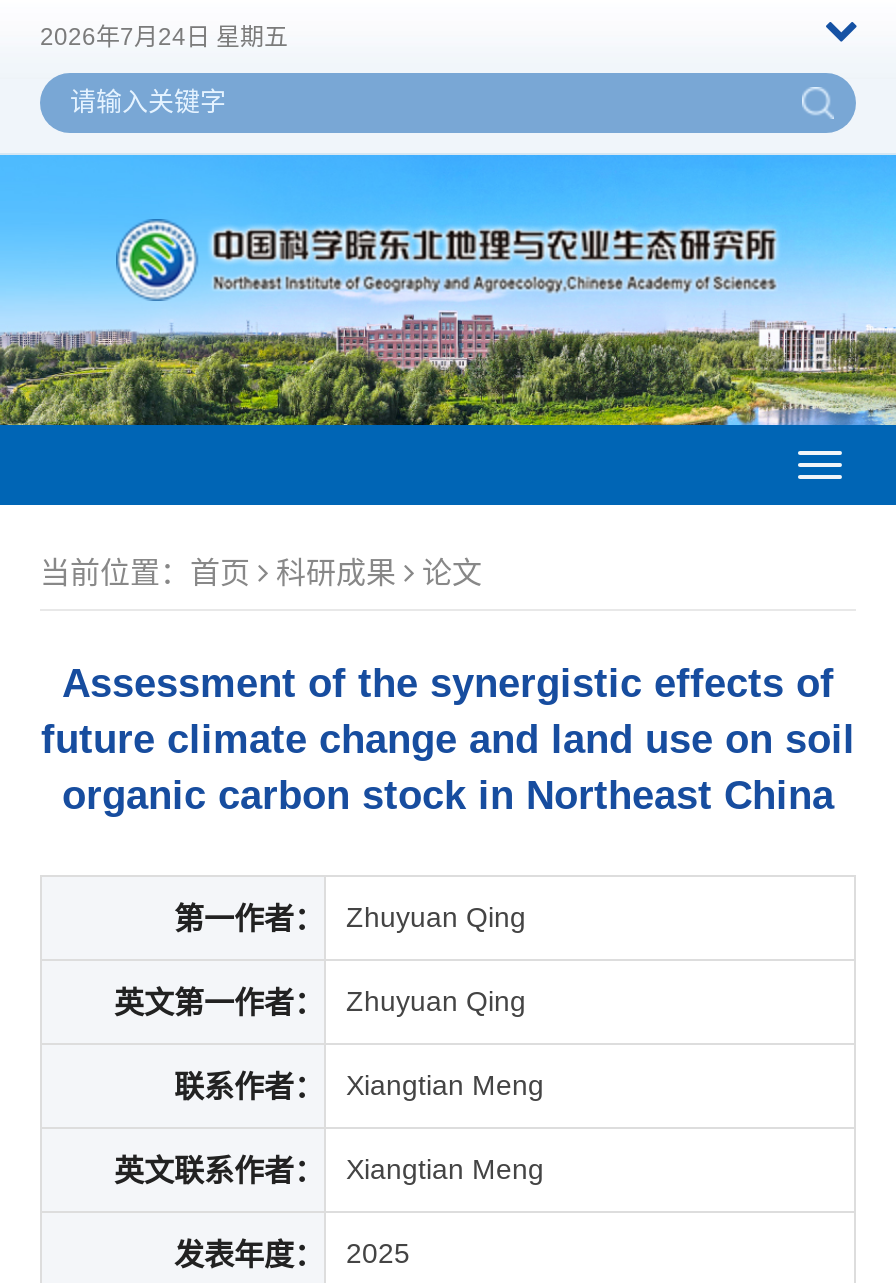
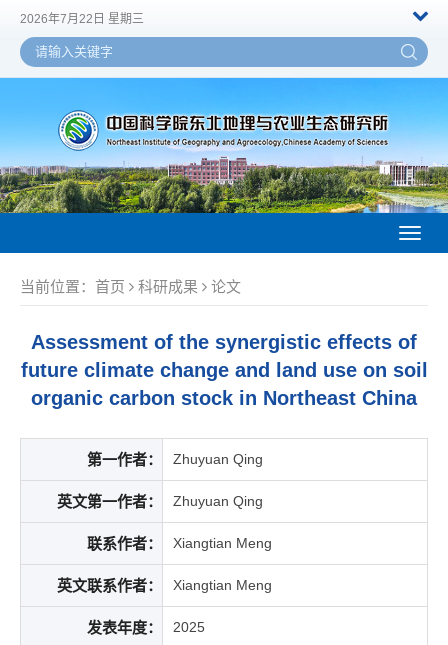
- 2026年7月24日 星期五
+ 2026年7月22日 星期三
